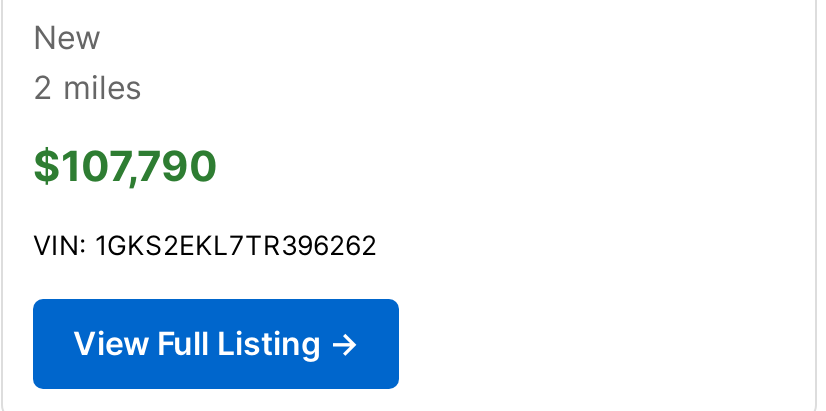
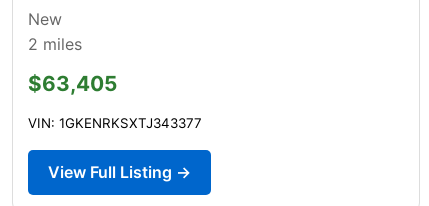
- $107,790
+ $63,405

- VIN: 1GKS2EKL7TR396262
+ VIN: 1GKENRKSXTJ343377
